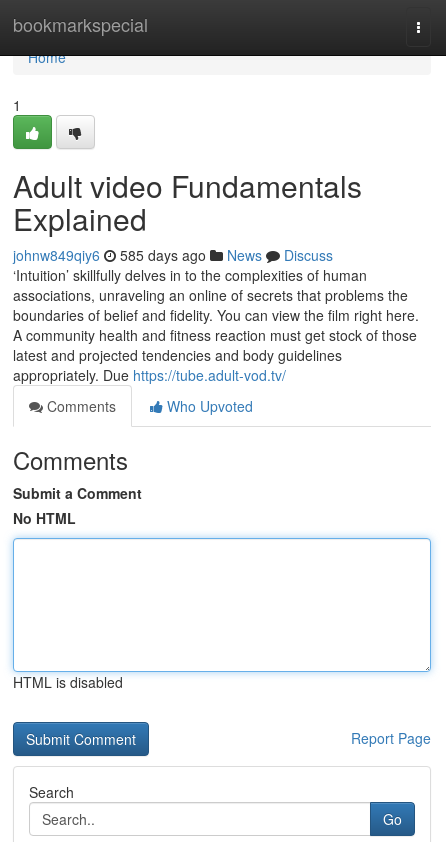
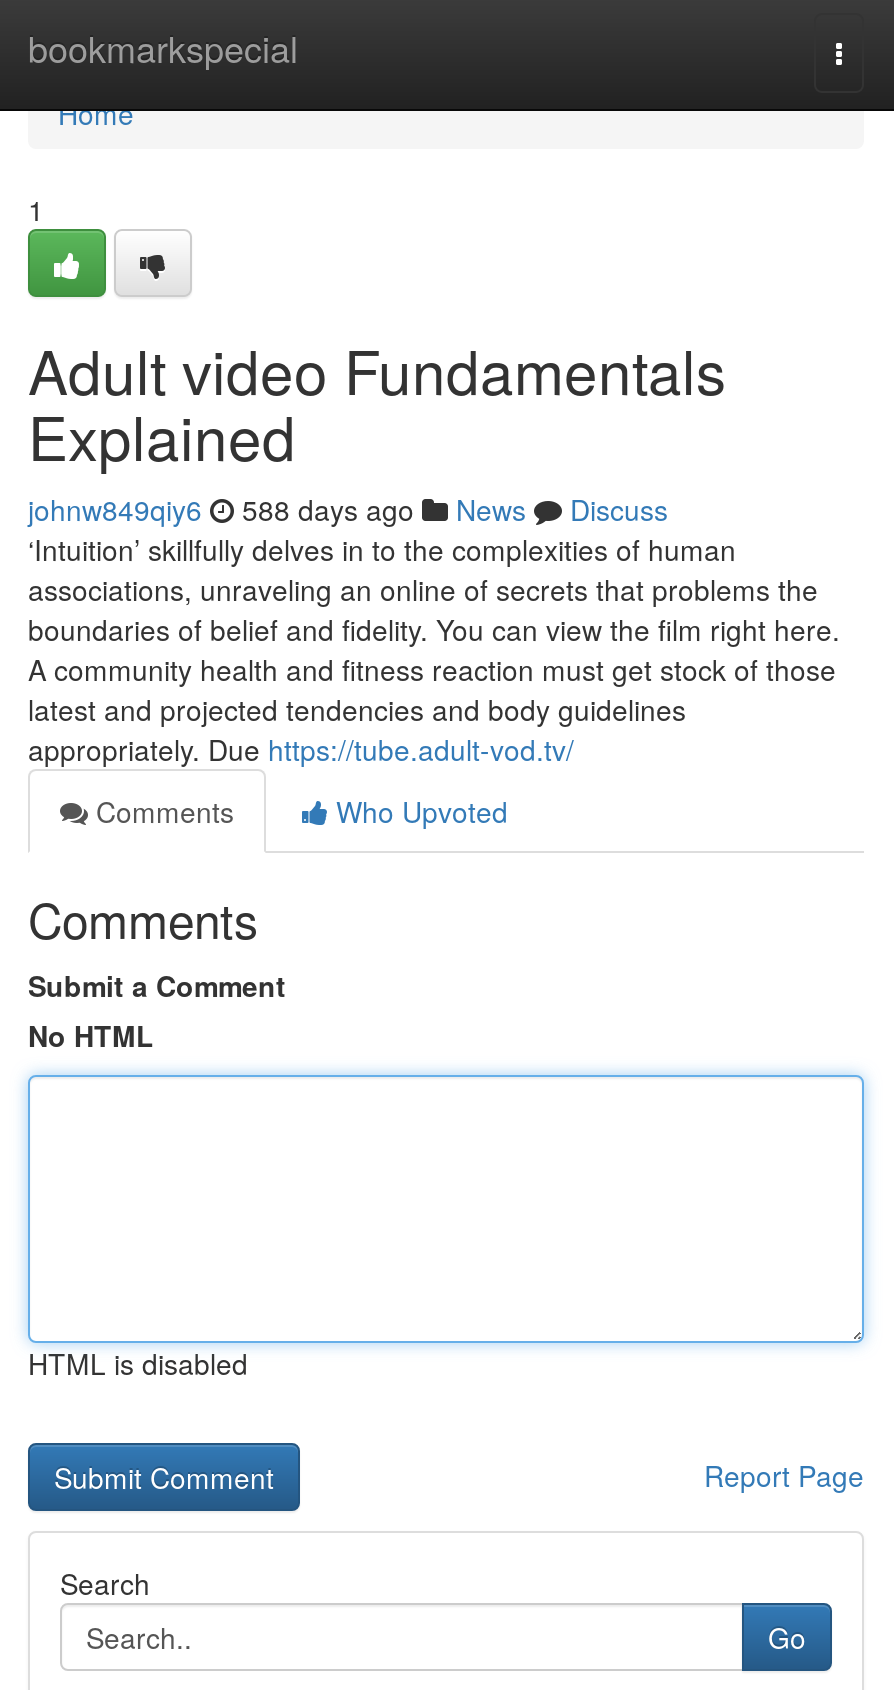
- johnw849qiy6 585 days ago News Discuss
+ johnw849qiy6 588 days ago News Discuss
